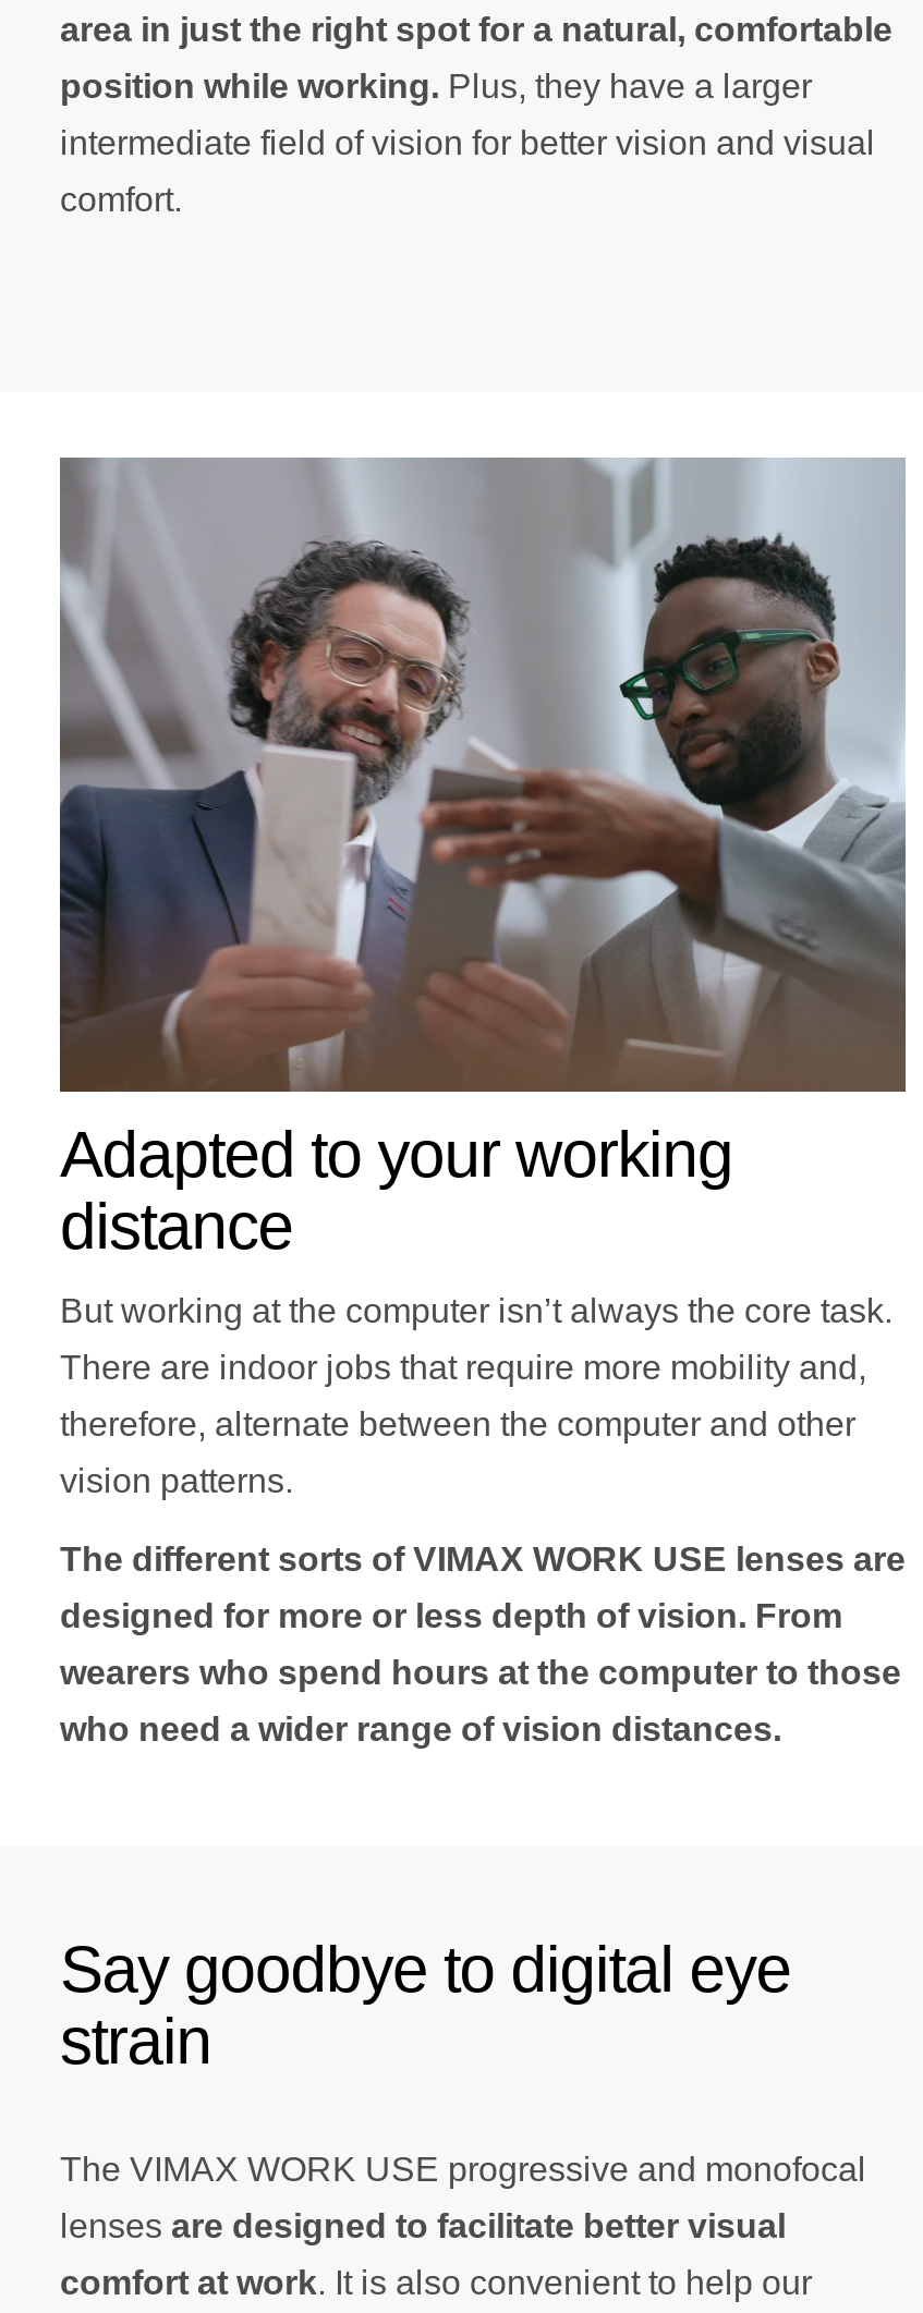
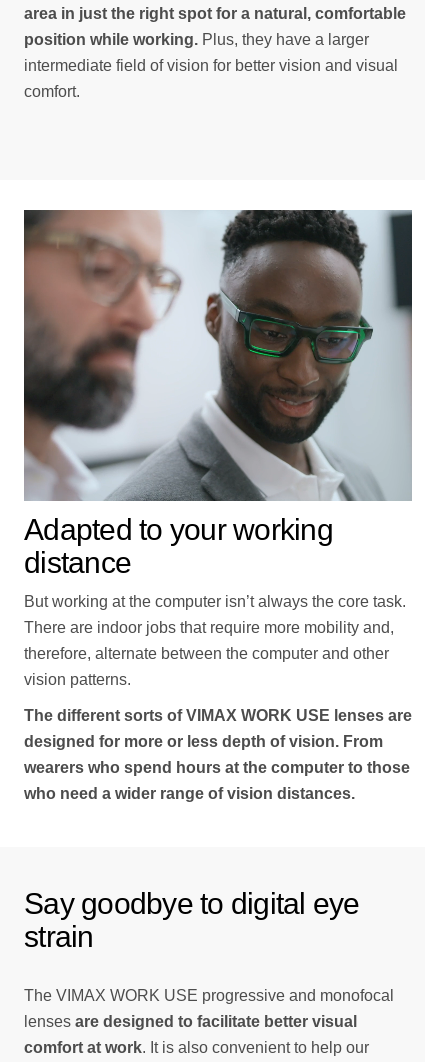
- [image]
+ [image]
